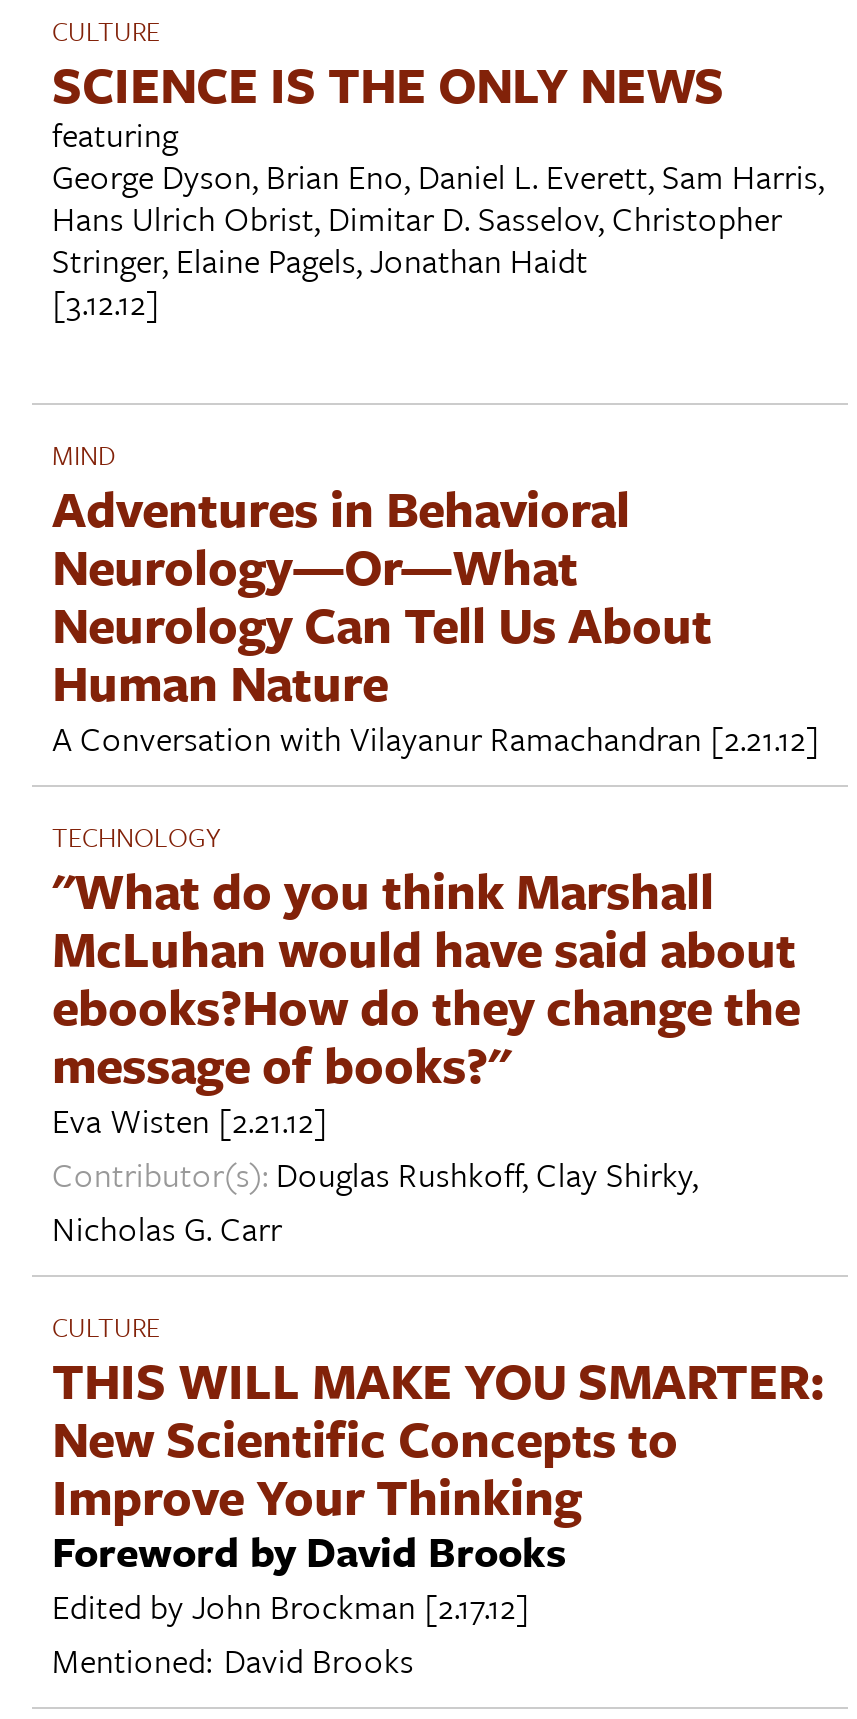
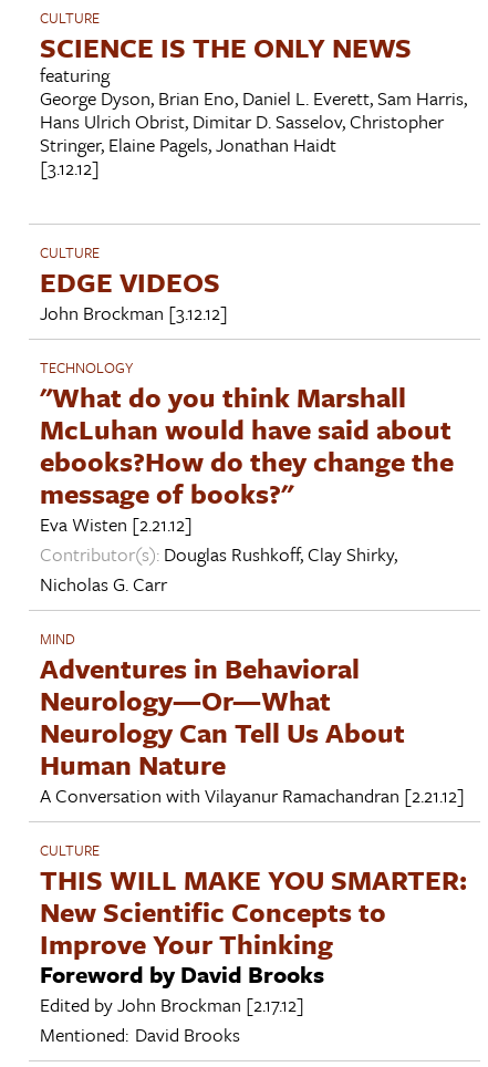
+ CULTURE
+ EDGE VIDEOS
+ John Brockman [3.12.12]

moved down: MIND | Adventures in Behavioral | Neurology—Or—What | Neurology Can Tell Us About | Human Nature | A Conversation with Vilayanur Ramachandran [2.21.12]

moved up: TECHNOLOGY | "What do you think Marshall | McLuhan would have said about | ebooks?How do they change the | message of books?" | Eva Wisten[2.21.12] | Contributor(s): Douglas Rushkoff, Clay Shirky, | Nicholas G. Carr
